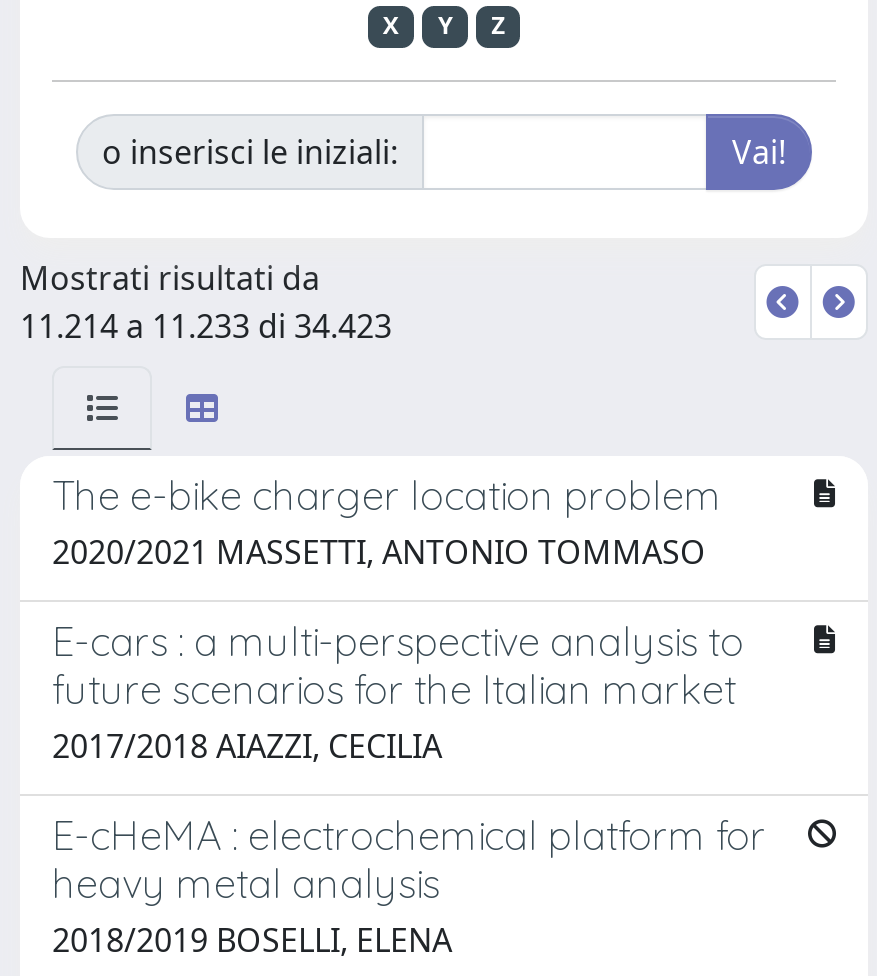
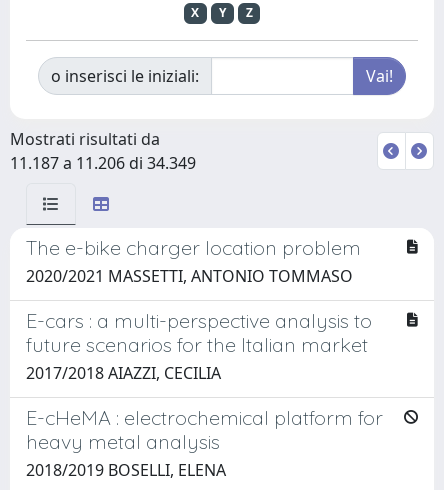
- 11.214 a 11.233 di 34.423
+ 11.187 a 11.206 di 34.349
